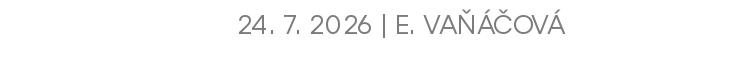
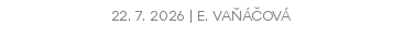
- 24. 7. 2026 E. VAŇÁČOVÁ
+ 22. 7. 2026 E. VAŇÁČOVÁ
